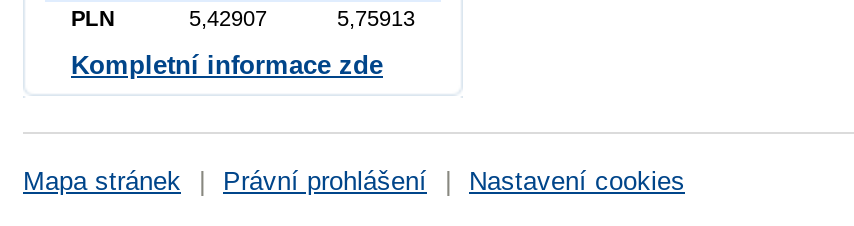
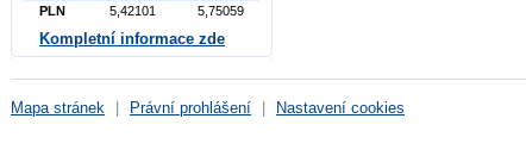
- 5,42907
+ 5,42101

- 5,75913
+ 5,75059
